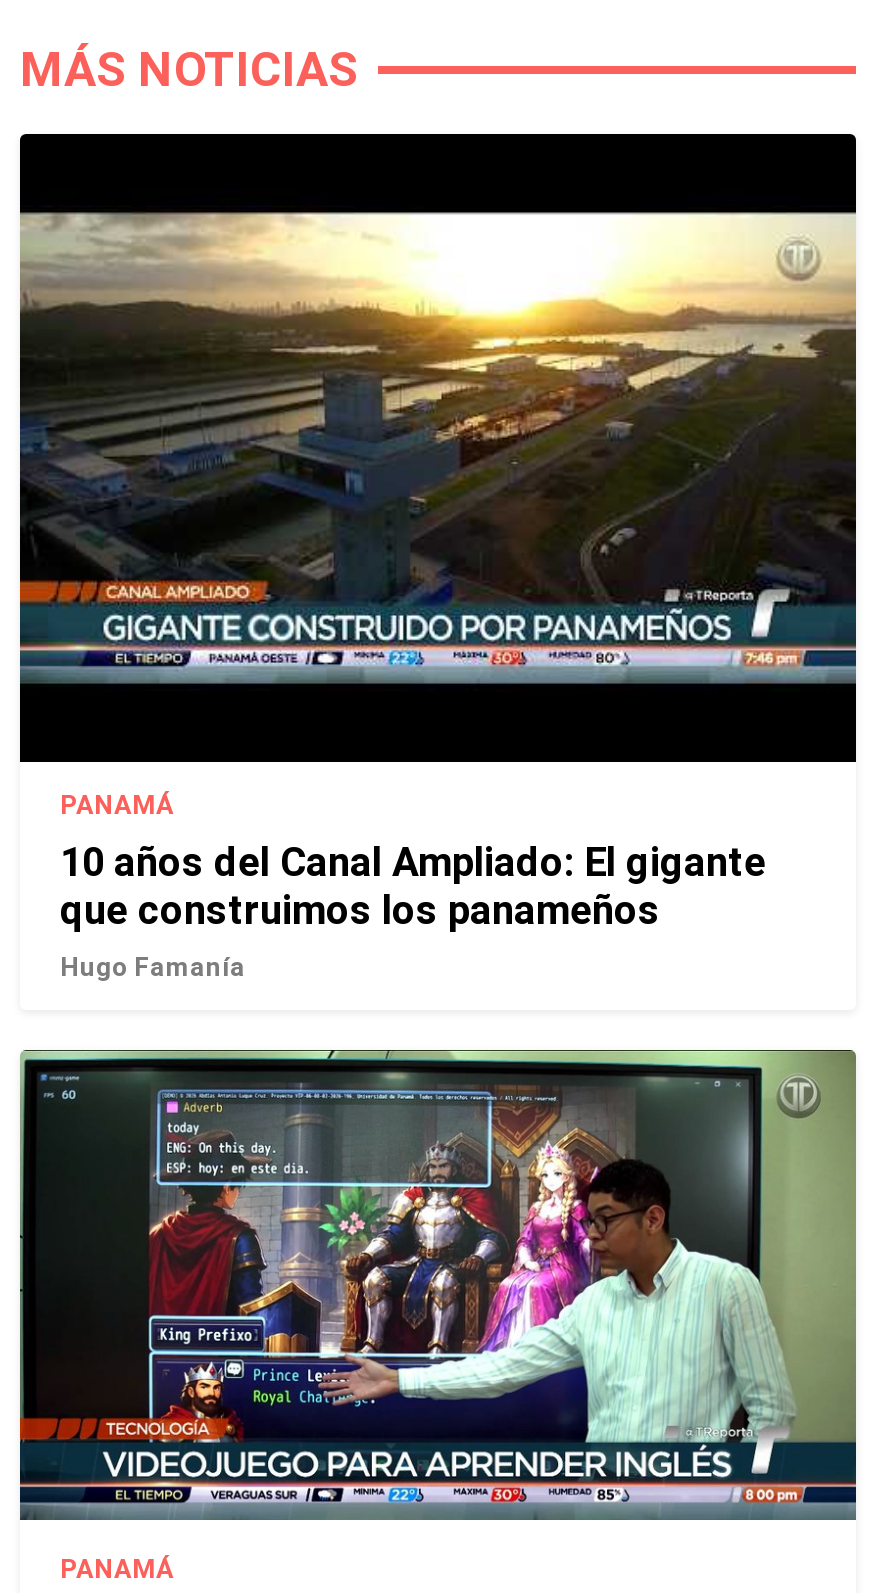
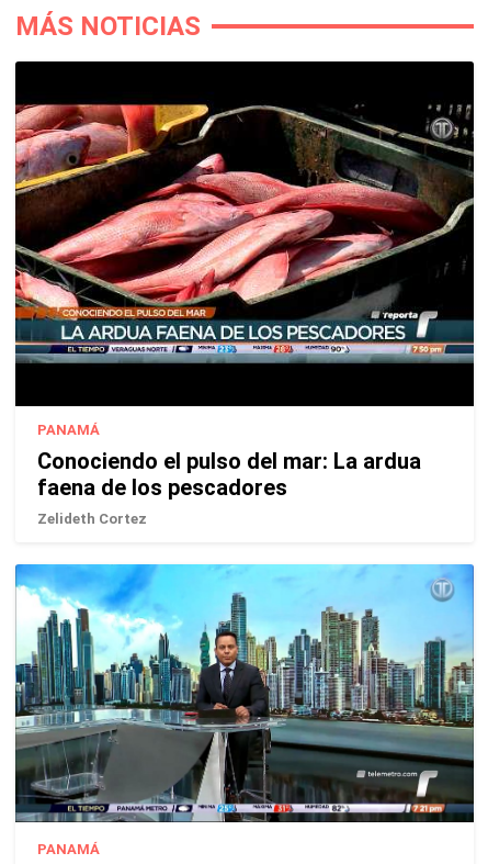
- [image]
+ [image]

- 10 años del Canal Ampliado: El gigante
- que construimos los panameños
- Hugo Famanía
+ Conociendo el pulso del mar: La ardua
+ faena de los pescadores
+ Zelideth Cortez

- [image]
+ [image]
